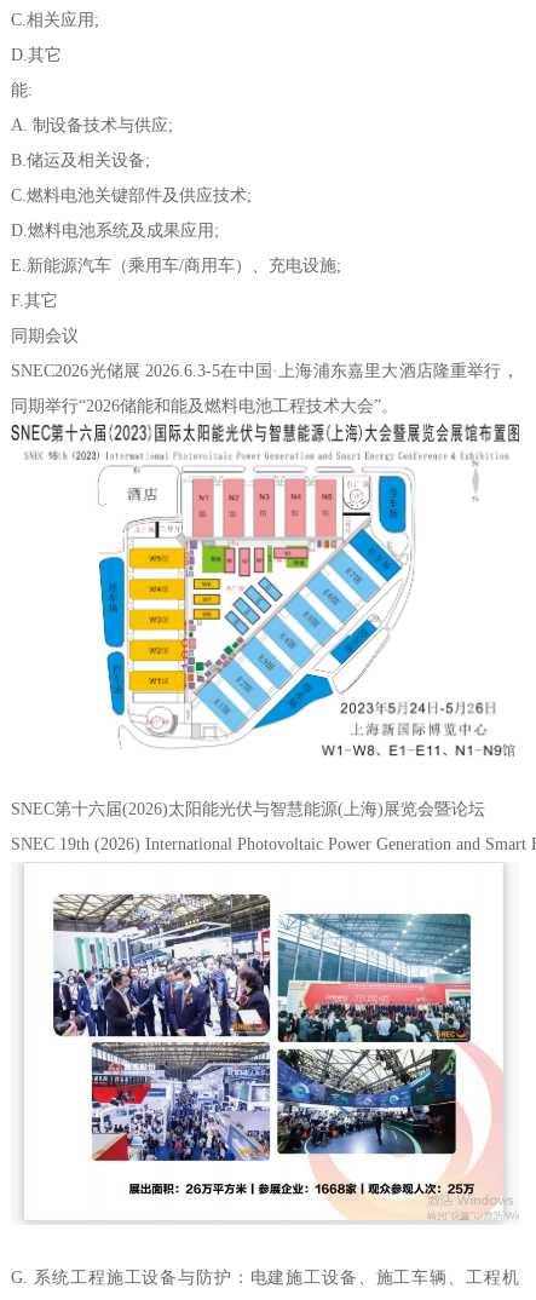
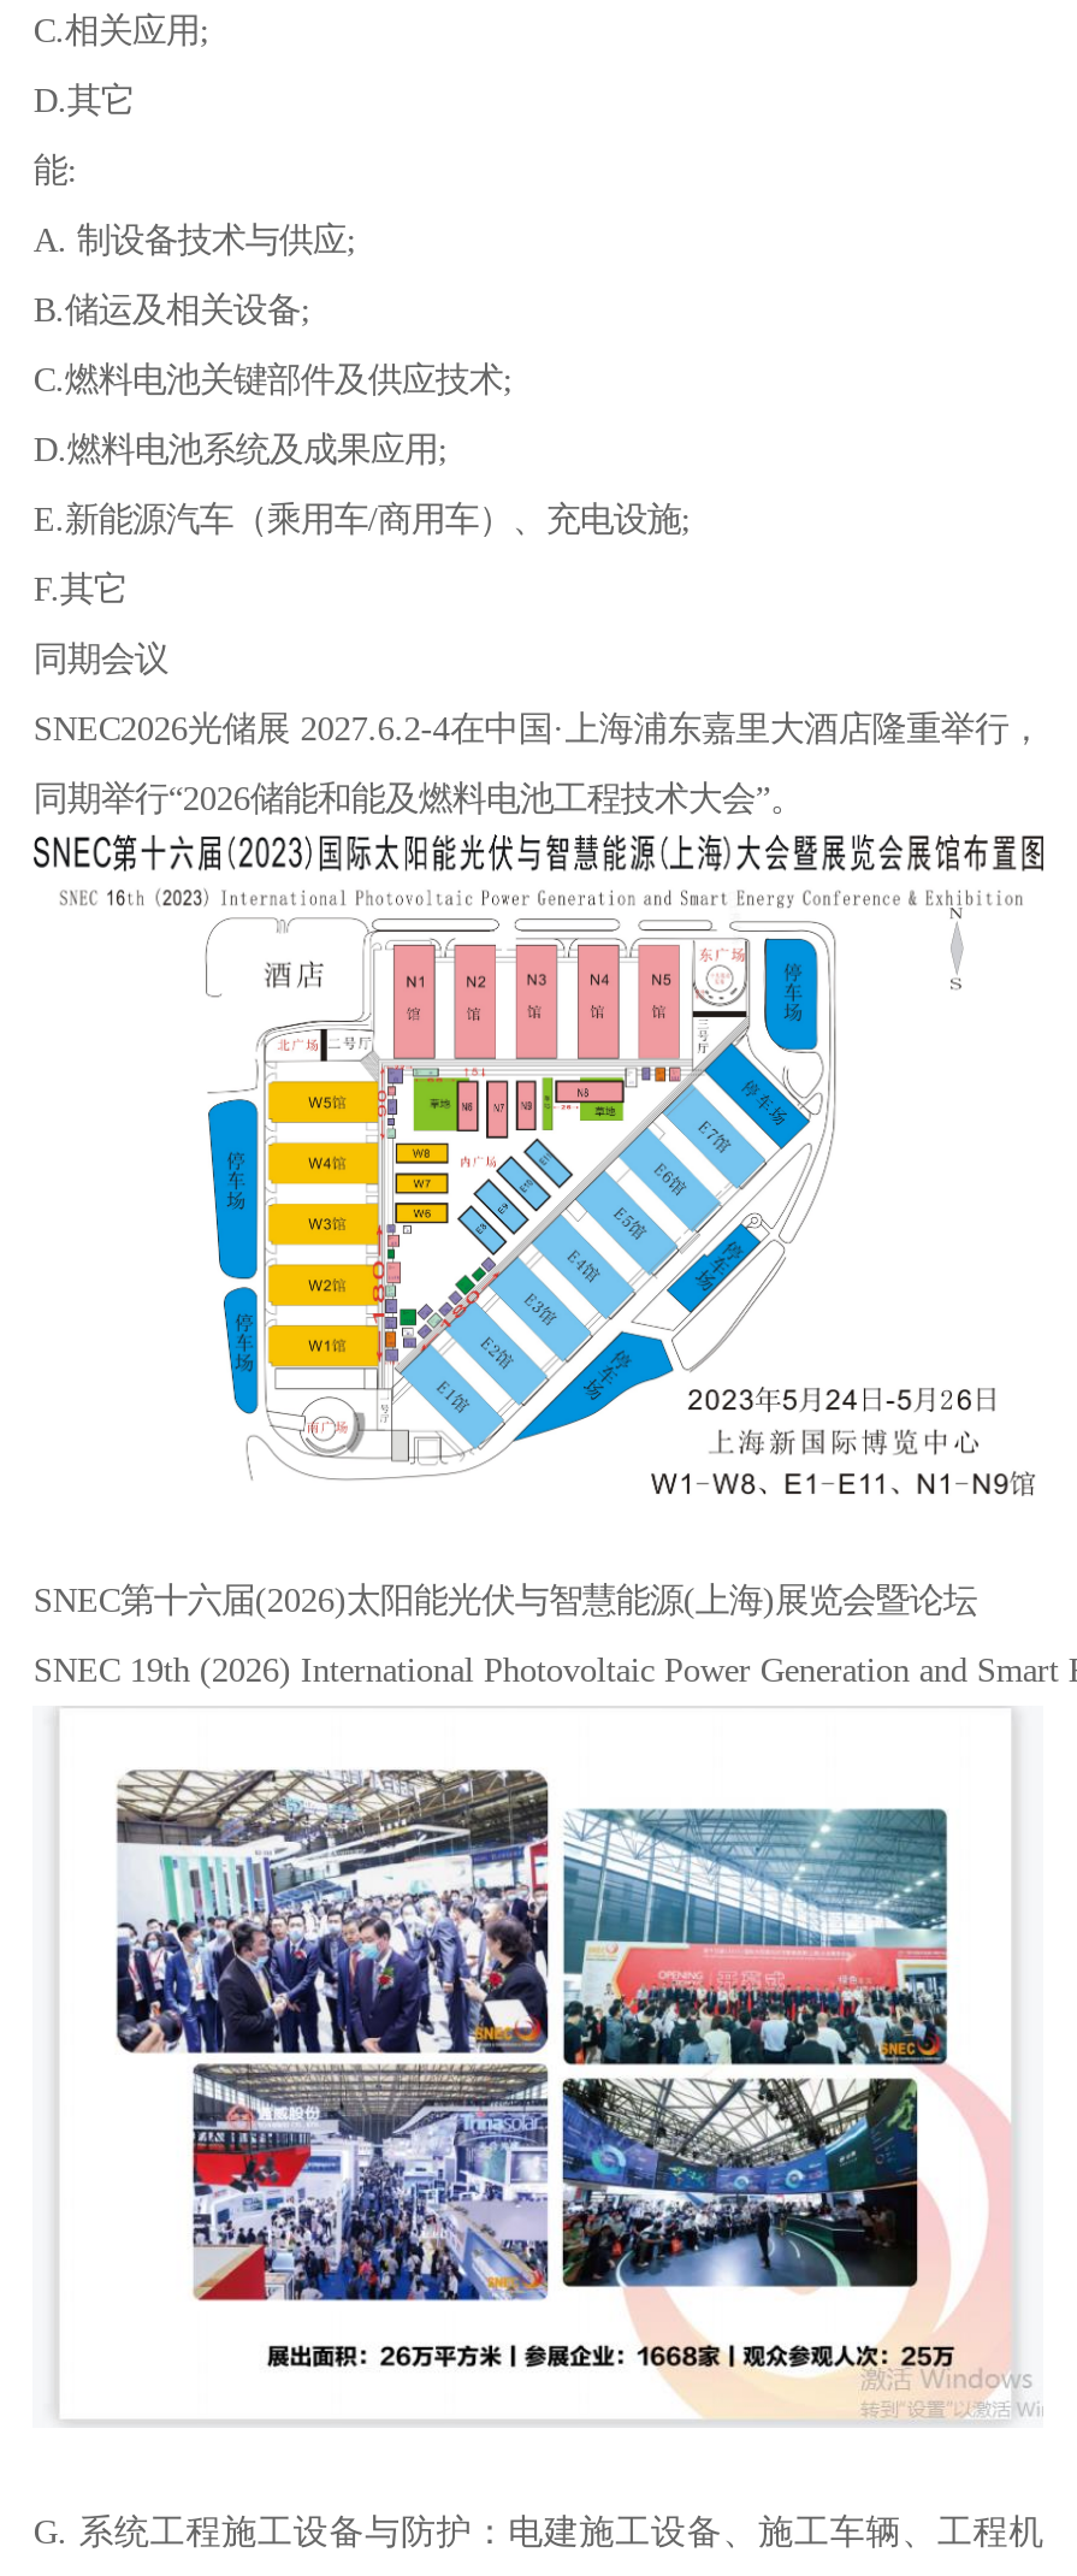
- SNEC2026光储展 2026.6.3-5在中国·上海浦东嘉里大酒店隆重举行，
+ SNEC2026光储展 2027.6.2-4在中国·上海浦东嘉里大酒店隆重举行，
